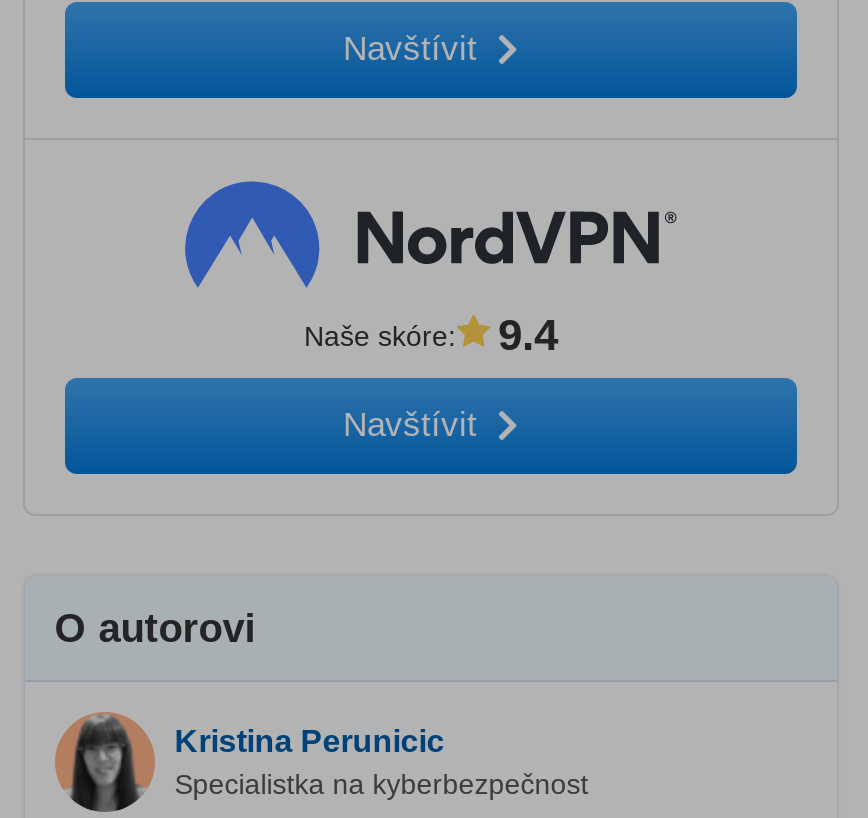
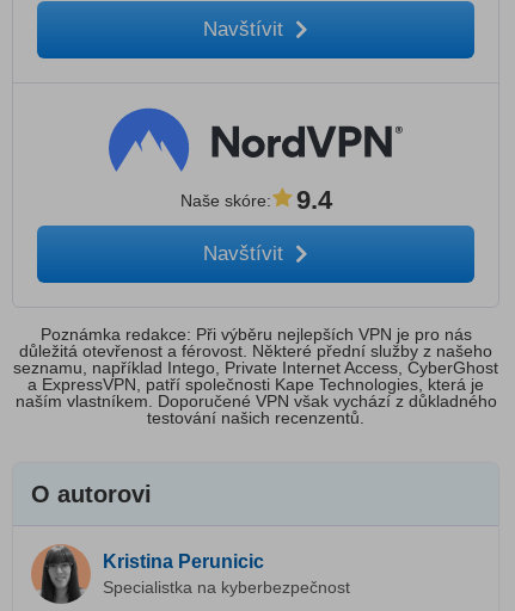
+ Poznámka redakce: Při výběru nejlepších VPN je pro nás
+ důležitá otevřenost a férovost. Některé přední služby z našeho
+ seznamu, například Intego, Private Internet Access, CyberGhost
+ a ExpressVPN, patří společnosti Kape Technologies, která je
+ naším vlastníkem. Doporučené VPN však vychází z důkladného
+ testování našich recenzentů.
